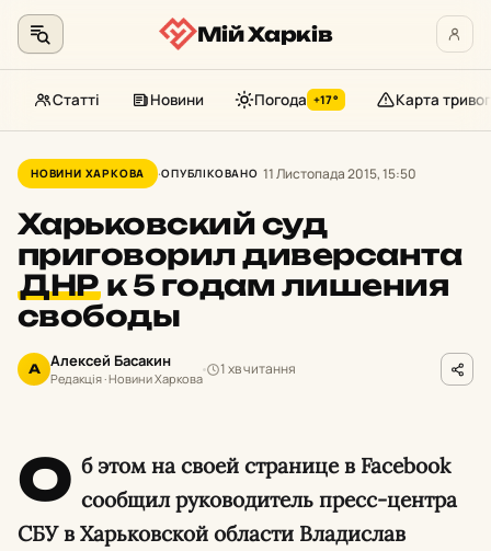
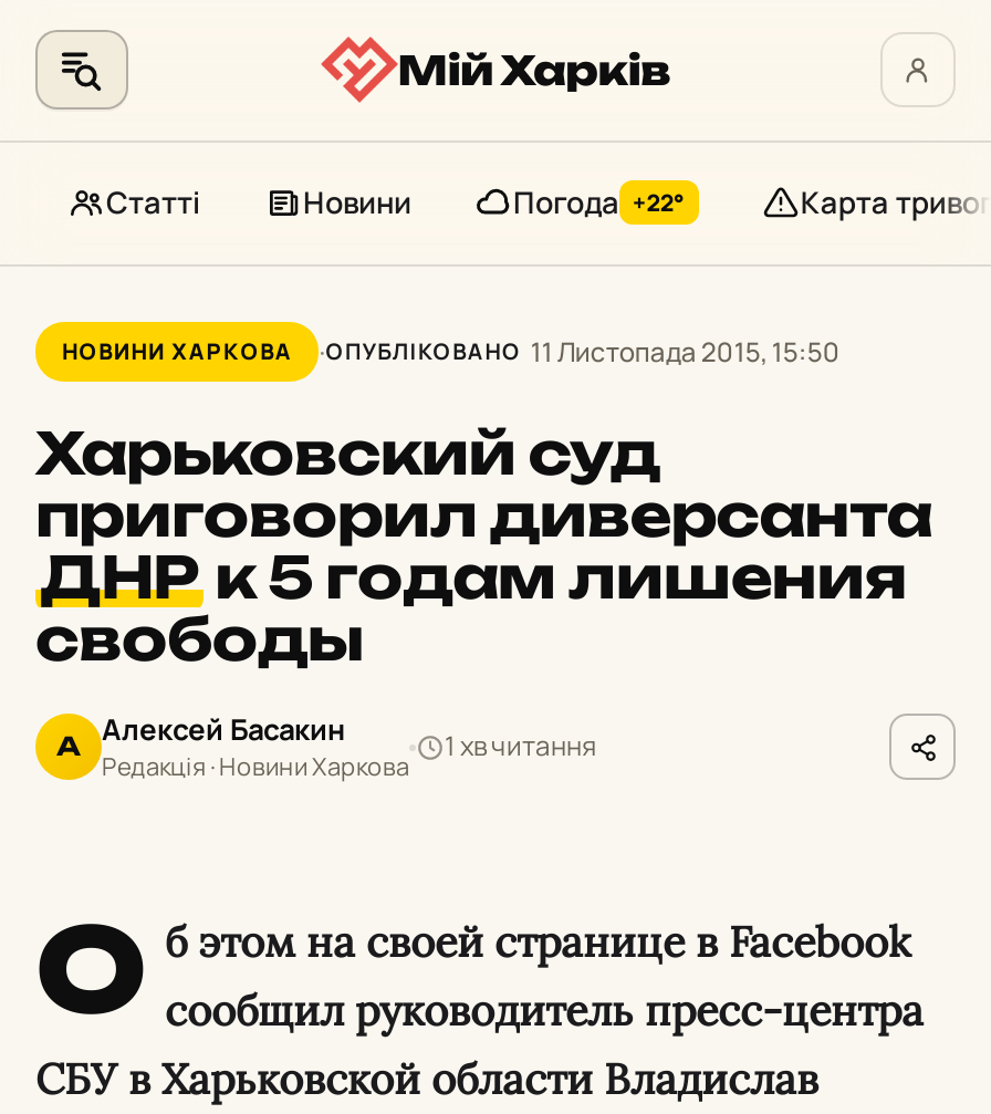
- Погода +17°
+ Погода +22°
